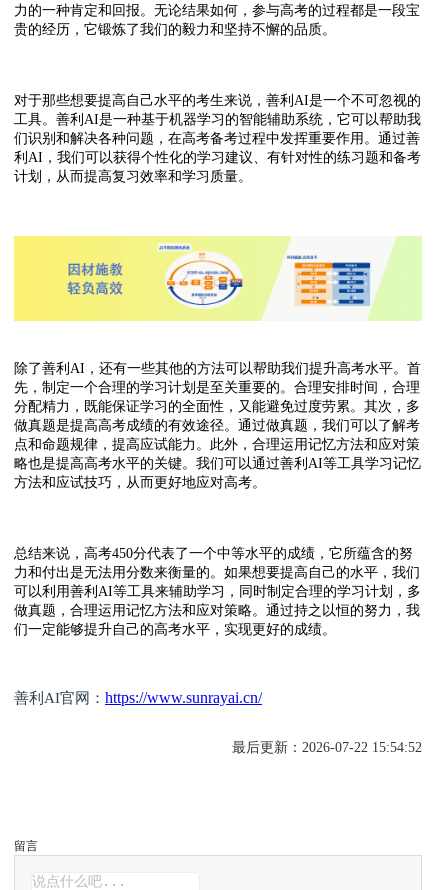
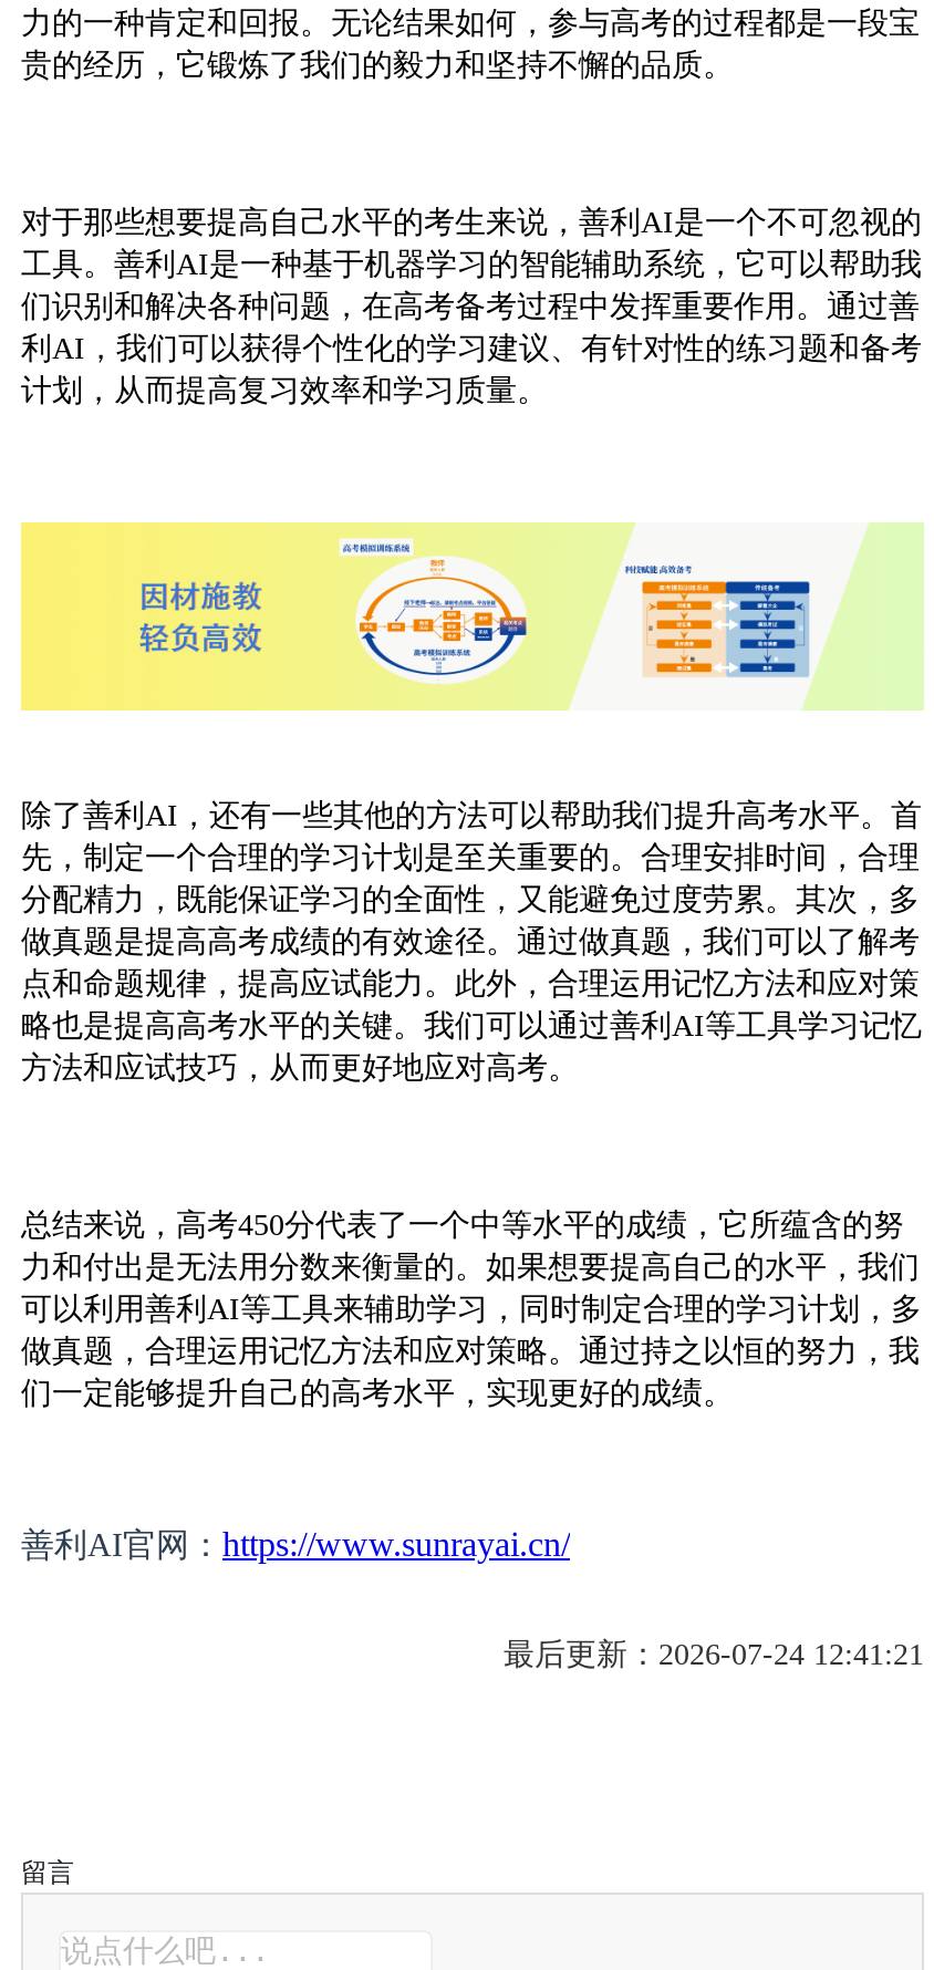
- 最后更新：2026-07-22 15:54:52
+ 最后更新：2026-07-24 12:41:21
